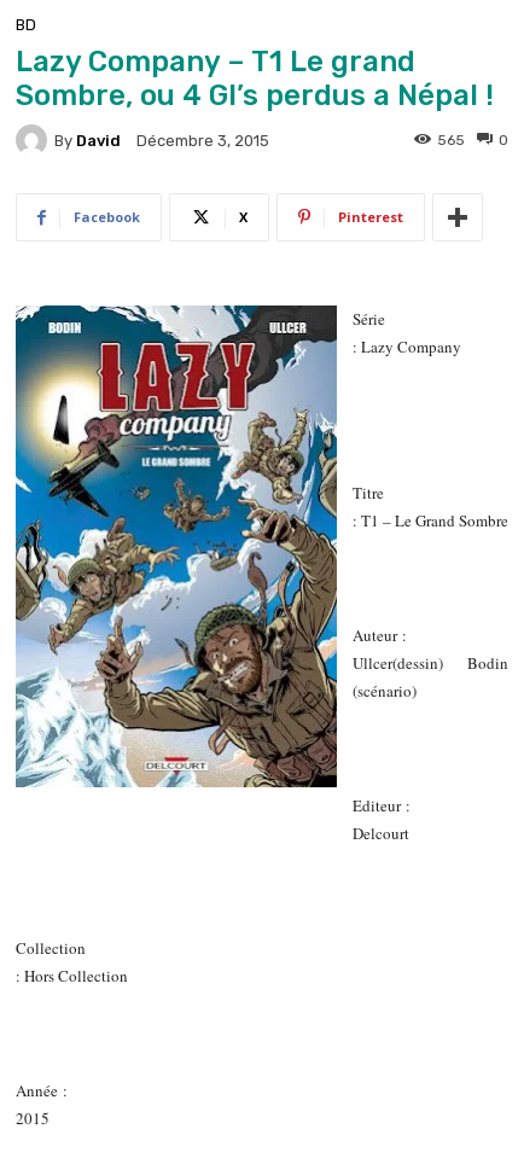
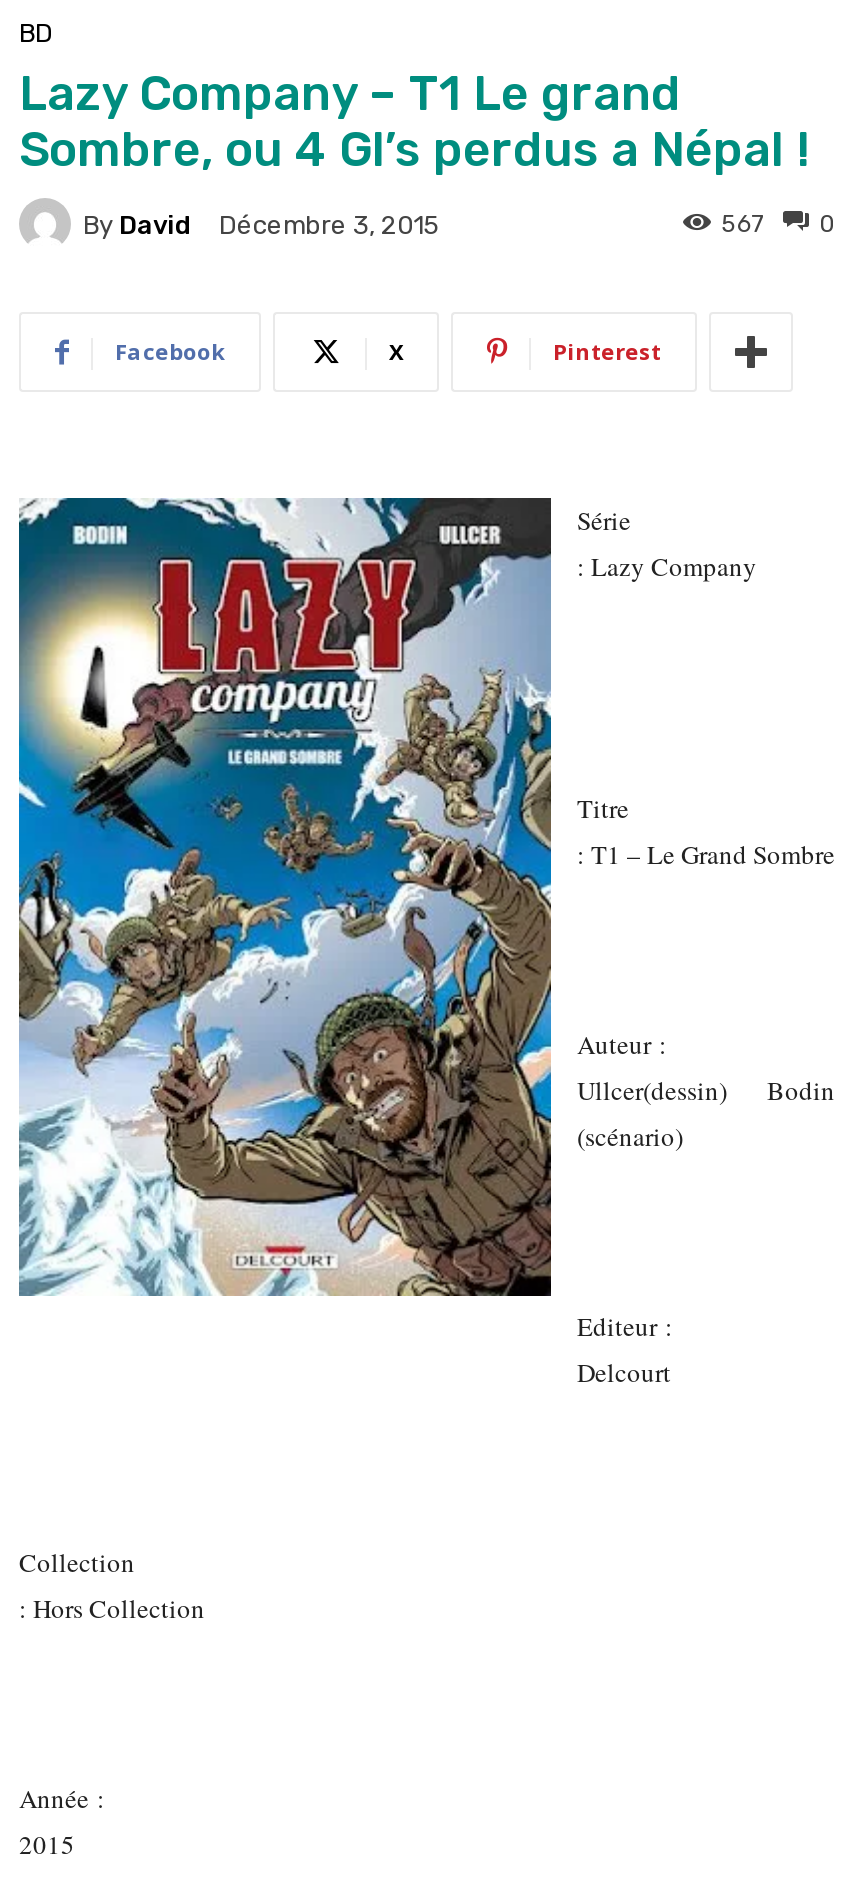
- 565 0
+ 567 0
